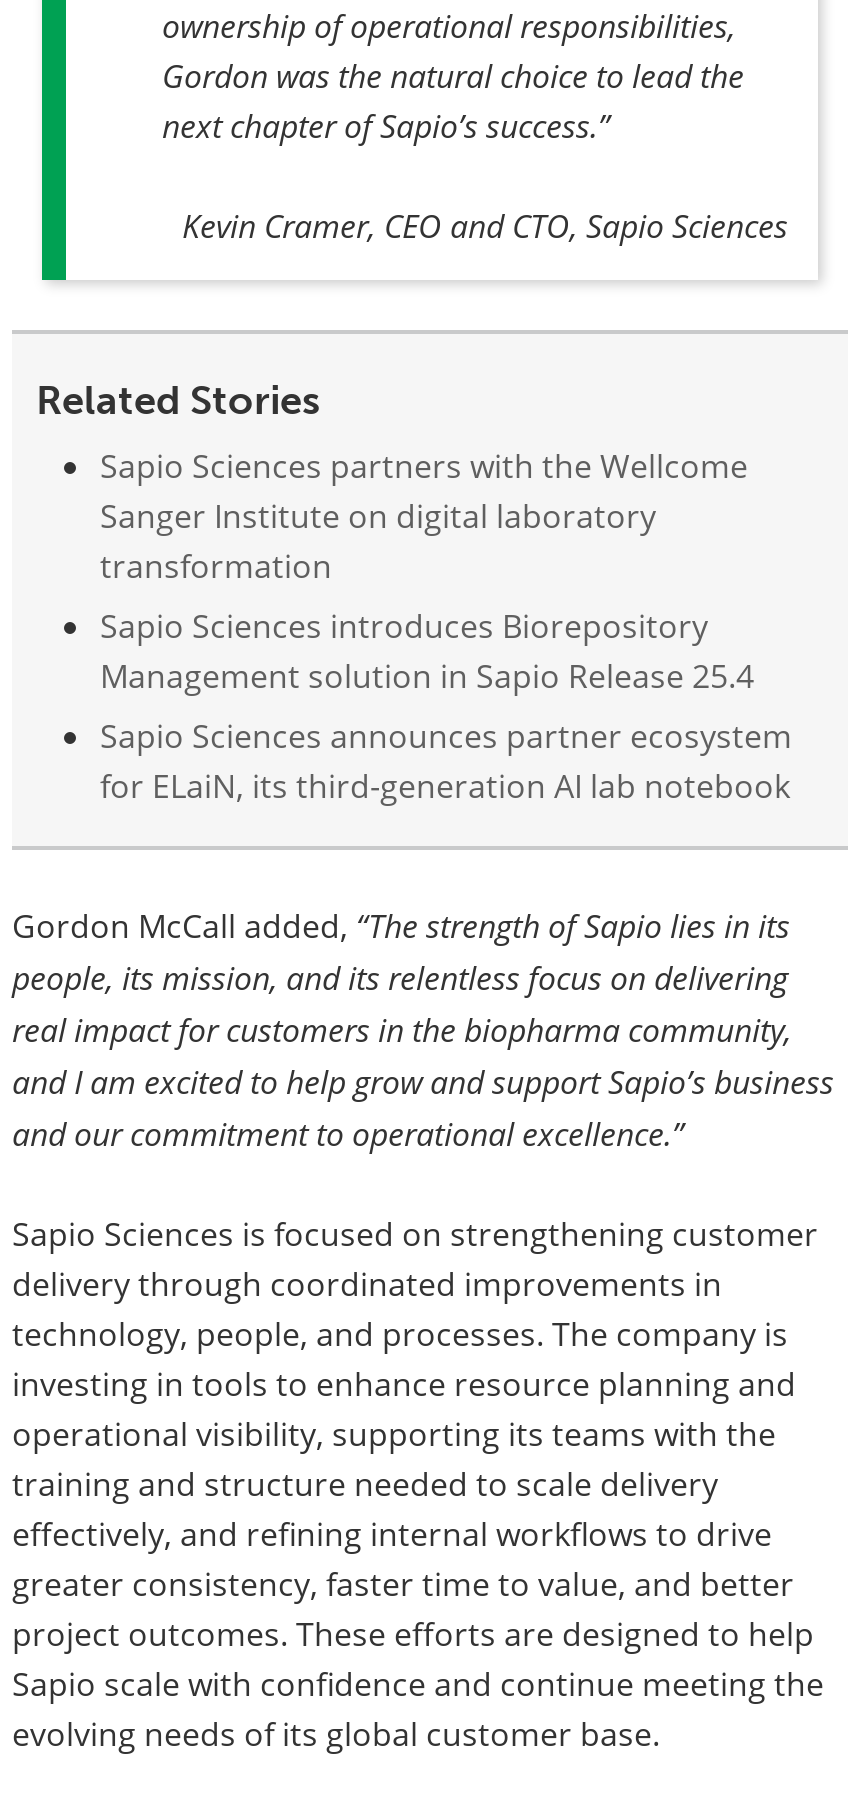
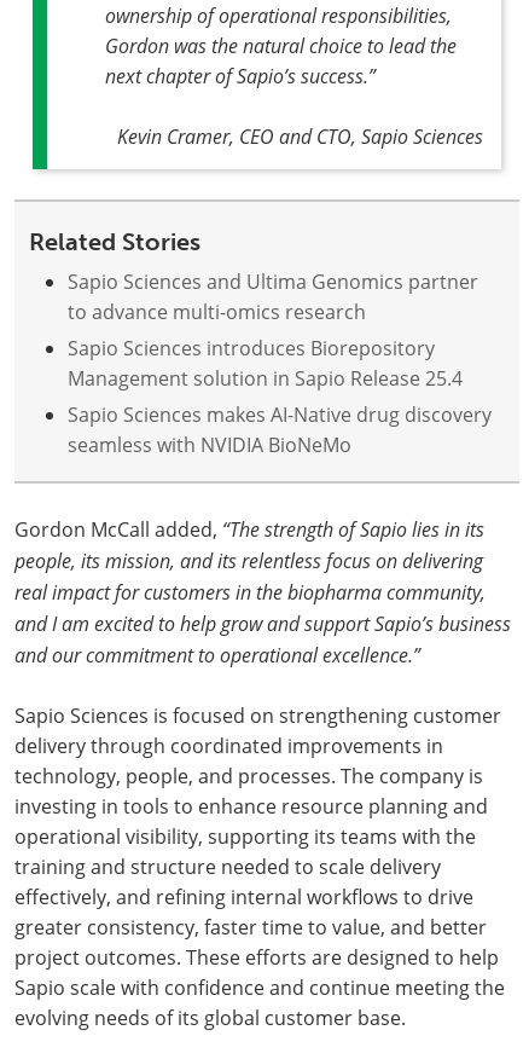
- Sapio Sciences partners with the Wellcome
- Sanger Institute on digital laboratory
- transformation
+ Sapio Sciences and Ultima Genomics partner
+ to advance multi-omics research

- Sapio Sciences announces partner ecosystem
- for ELaiN, its third-generation AI lab notebook
+ Sapio Sciences makes AI-Native drug discovery
+ seamless with NVIDIA BioNeMo
